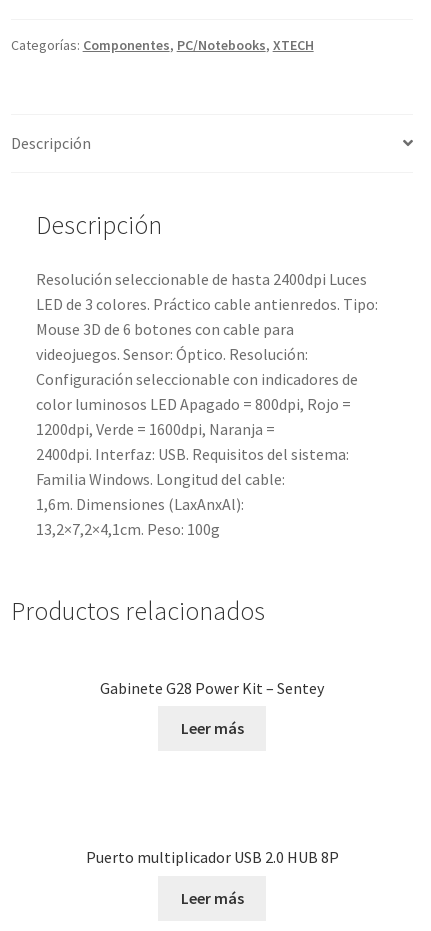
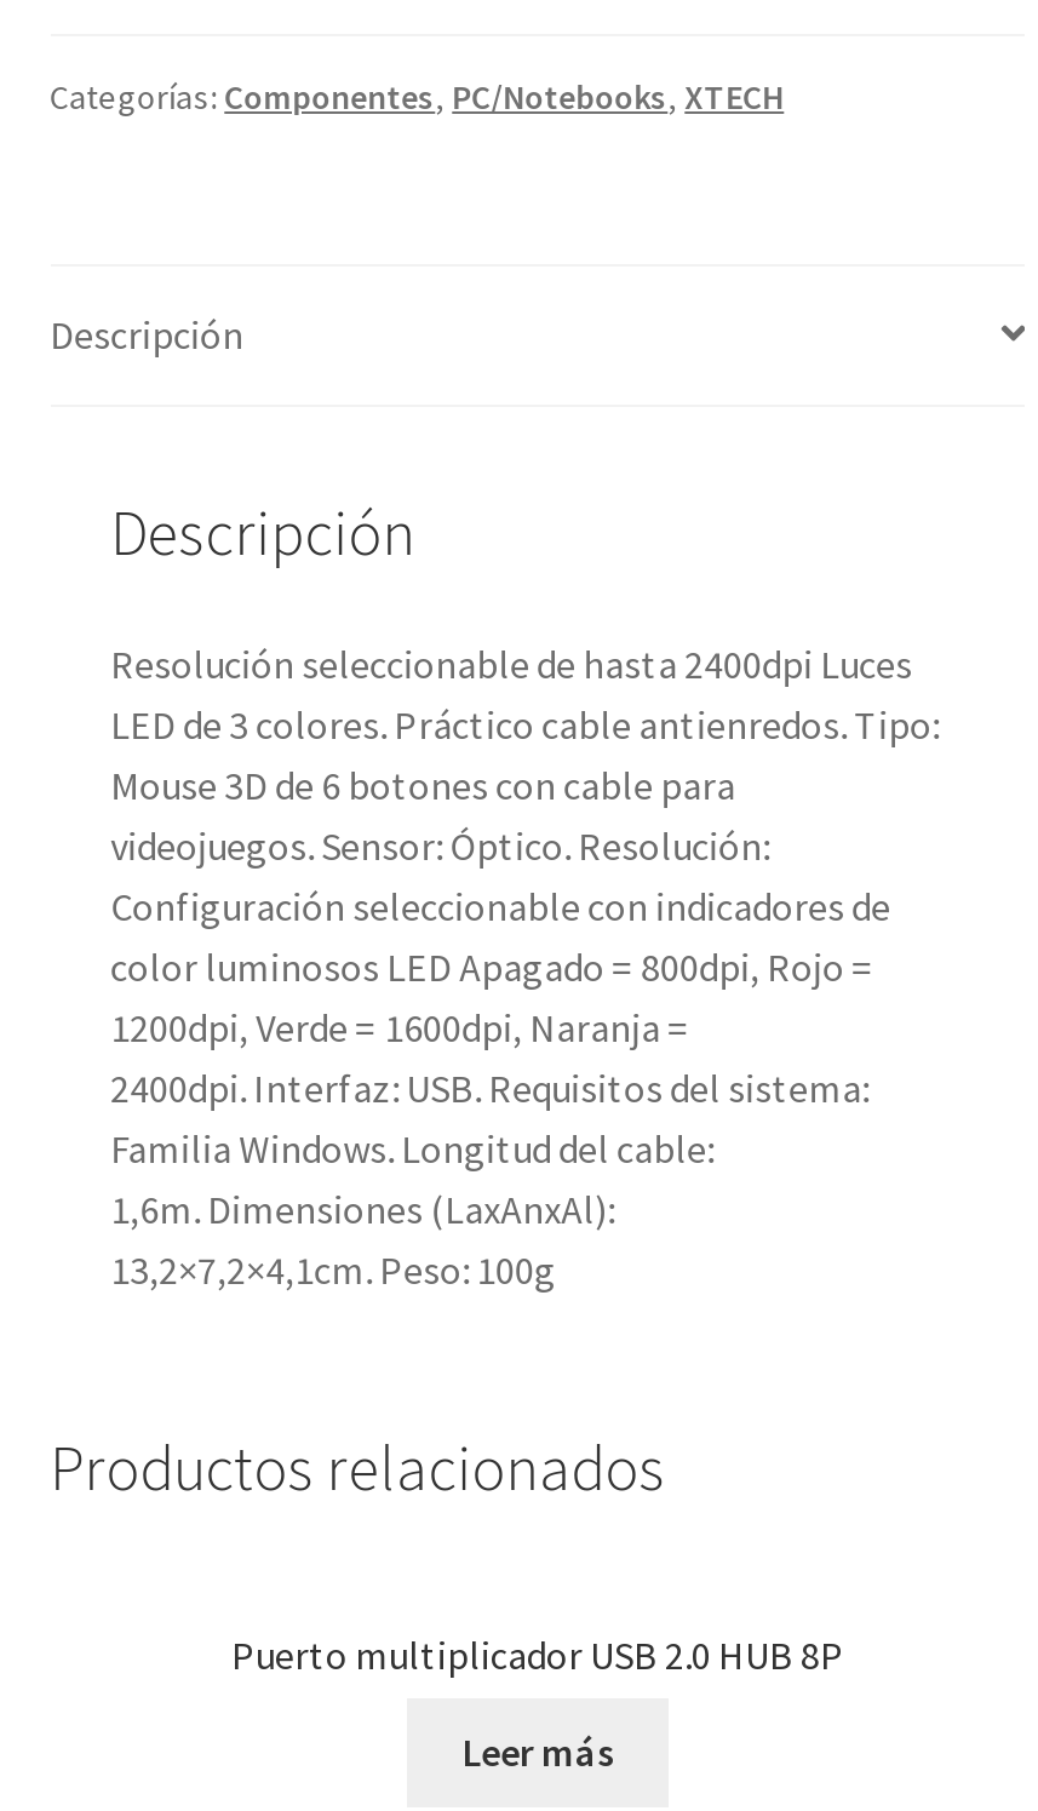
- Gabinete G28 Power Kit – Sentey
- Leer más
